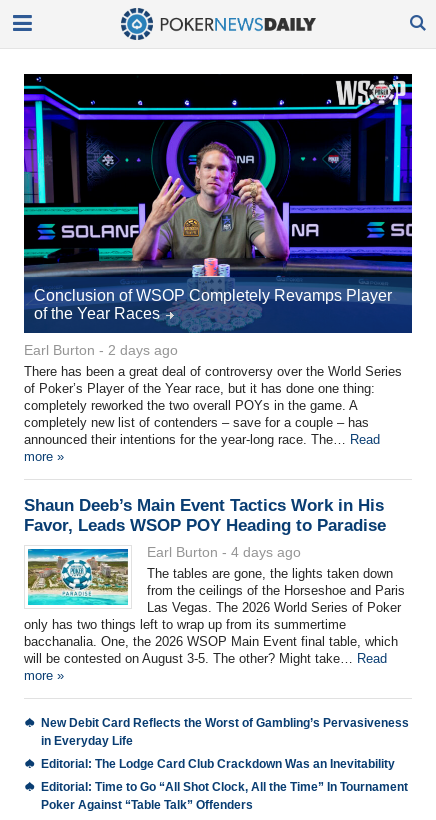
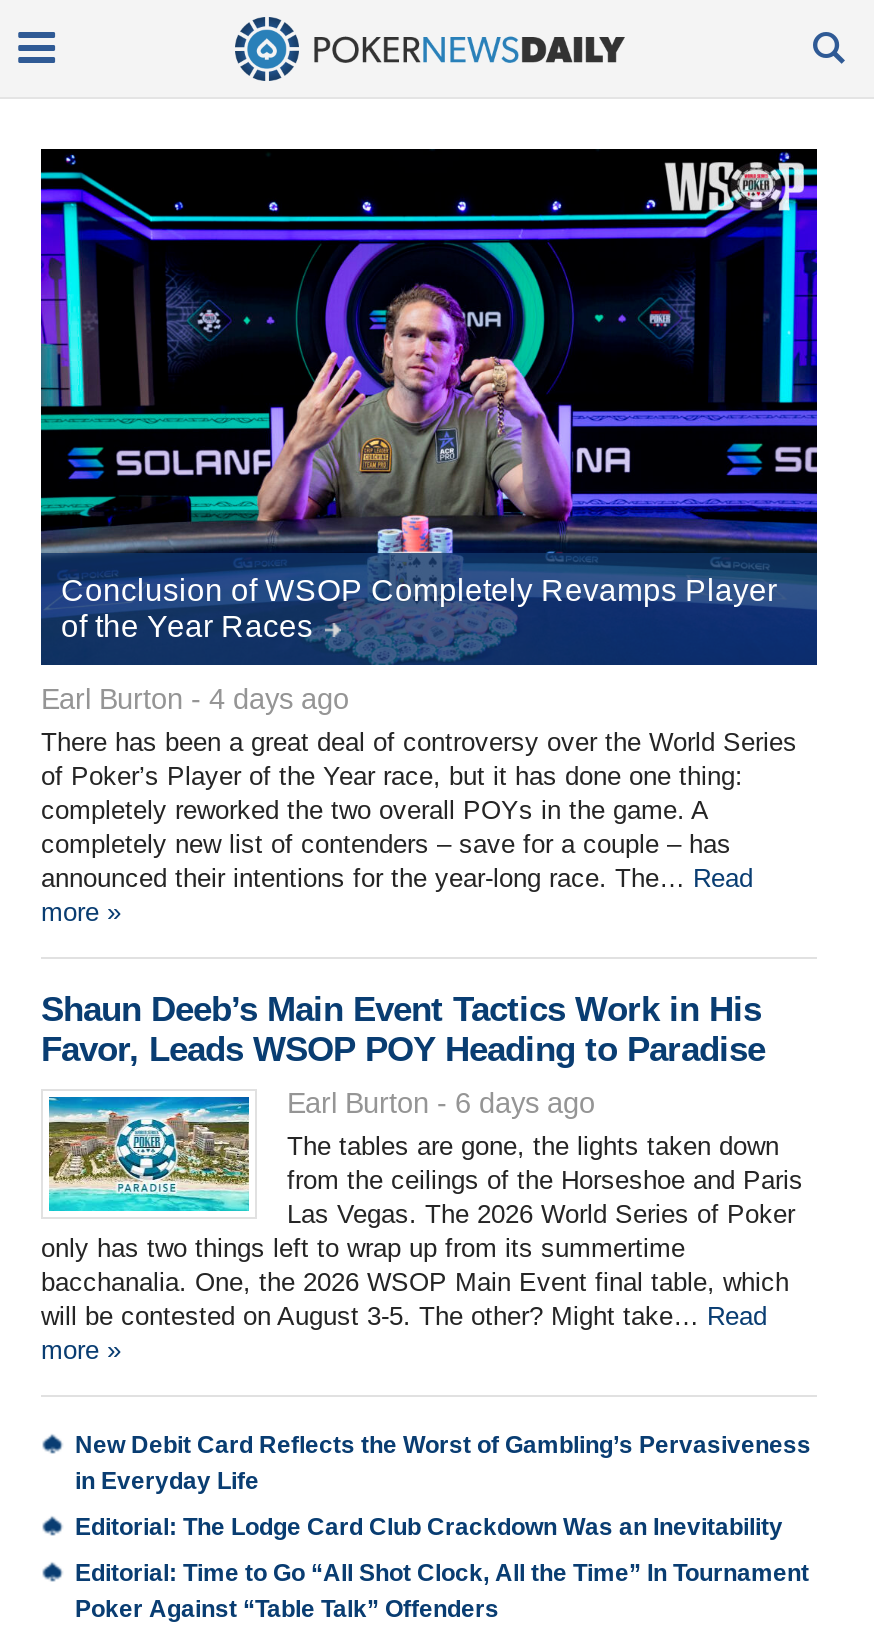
- Earl Burton - 2 days ago

+ Earl Burton - 6 days ago

moved up: Earl Burton - 4 days ago
